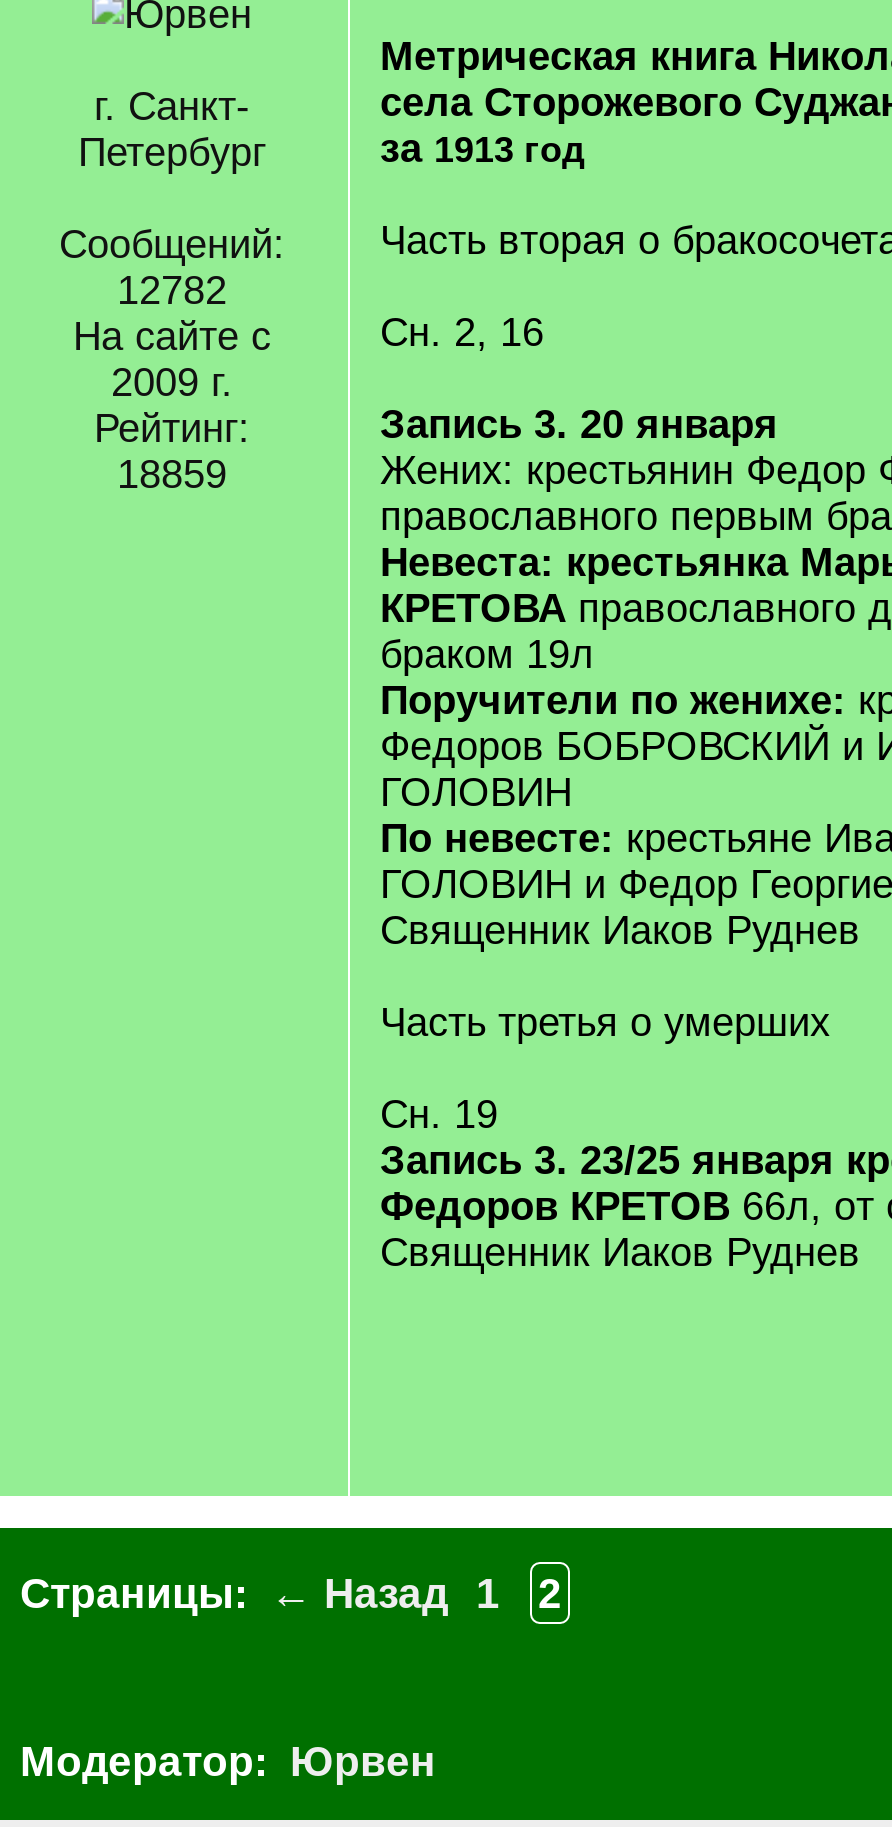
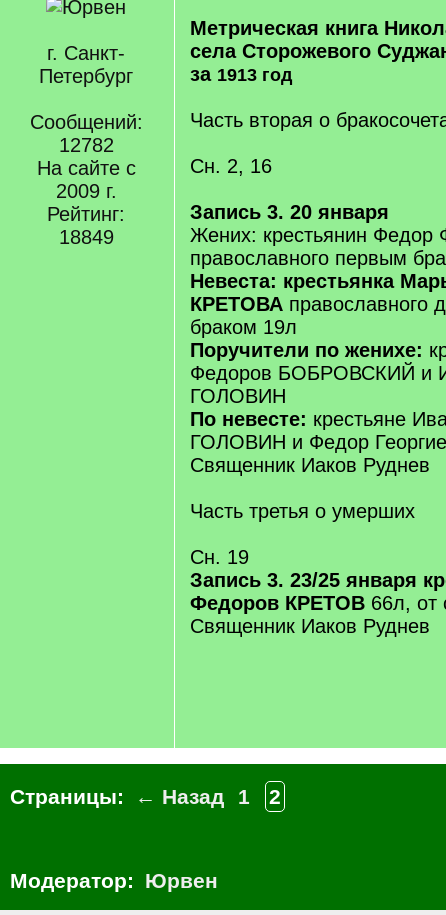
- 18859
+ 18849
